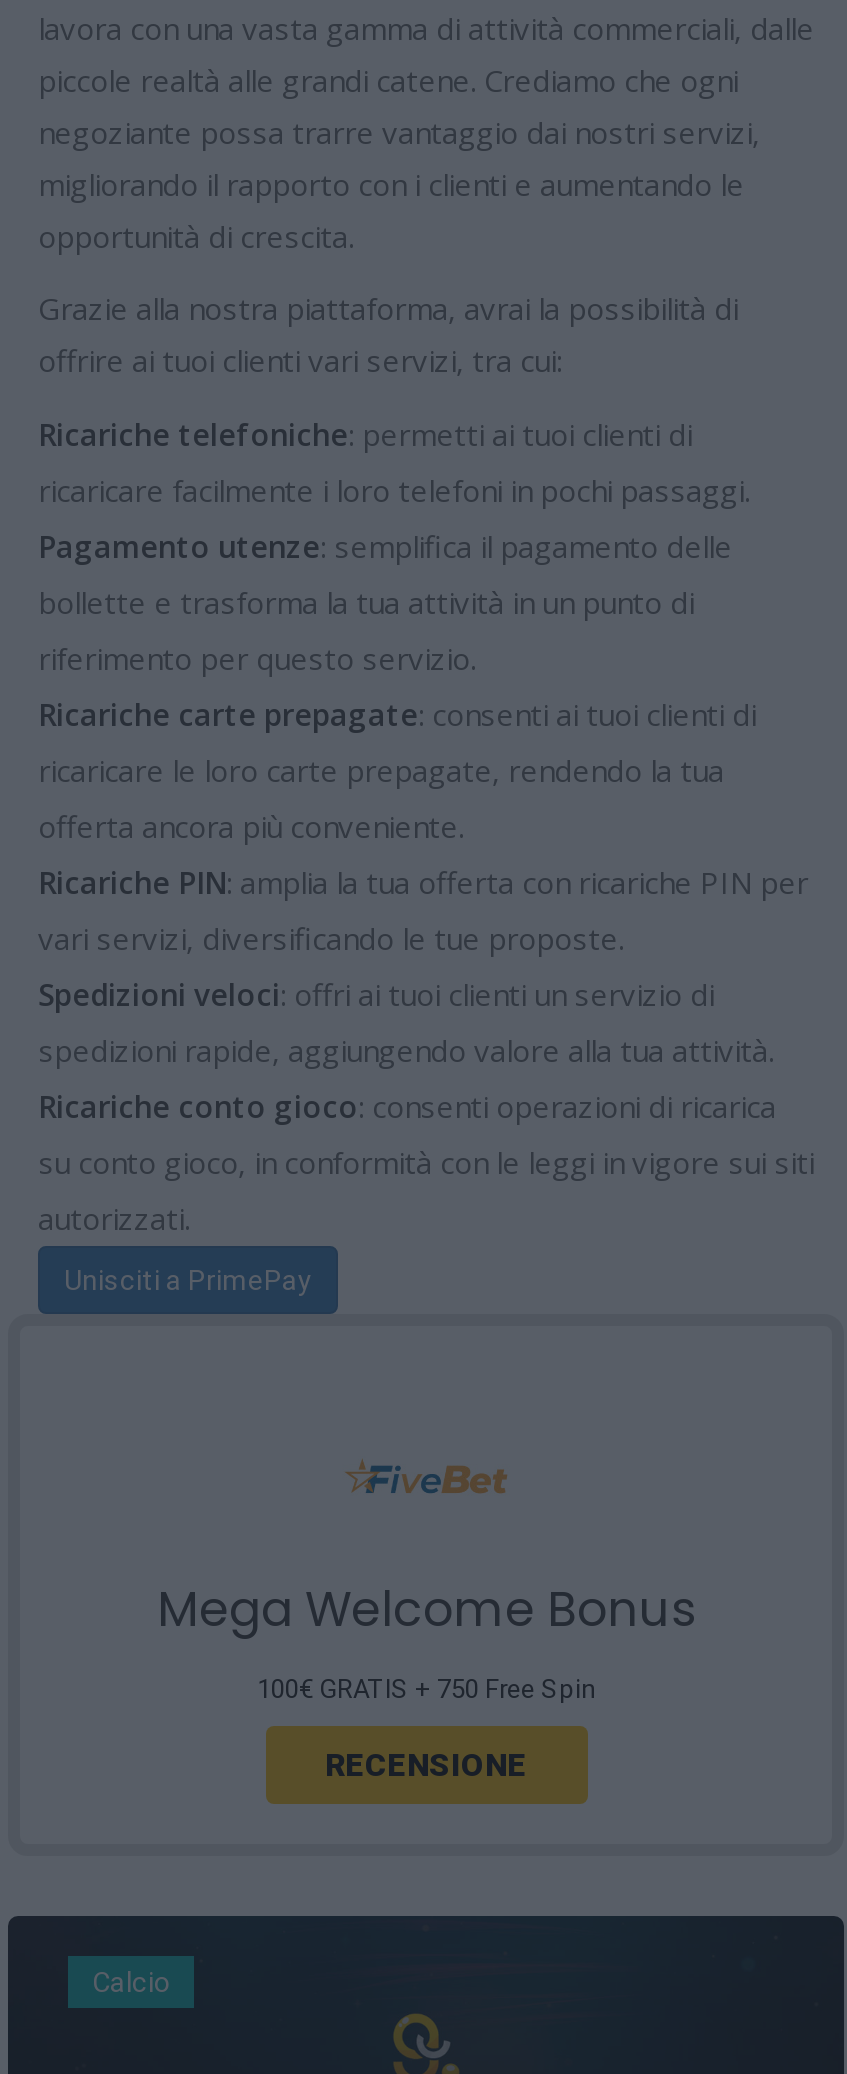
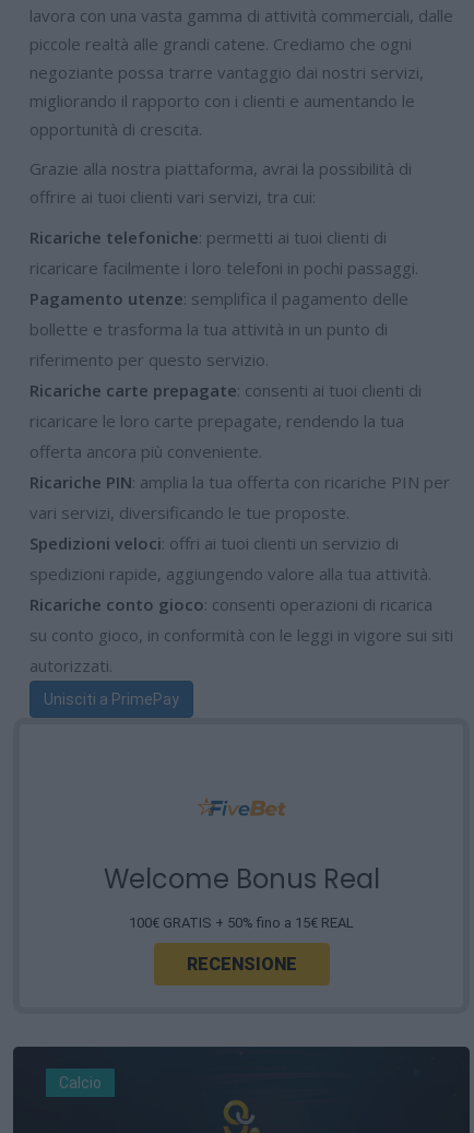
- Mega Welcome Bonus
+ Welcome Bonus Real

- 100€ GRATIS + 750 Free Spin
+ 100€ GRATIS + 50% fino a 15€ REAL
